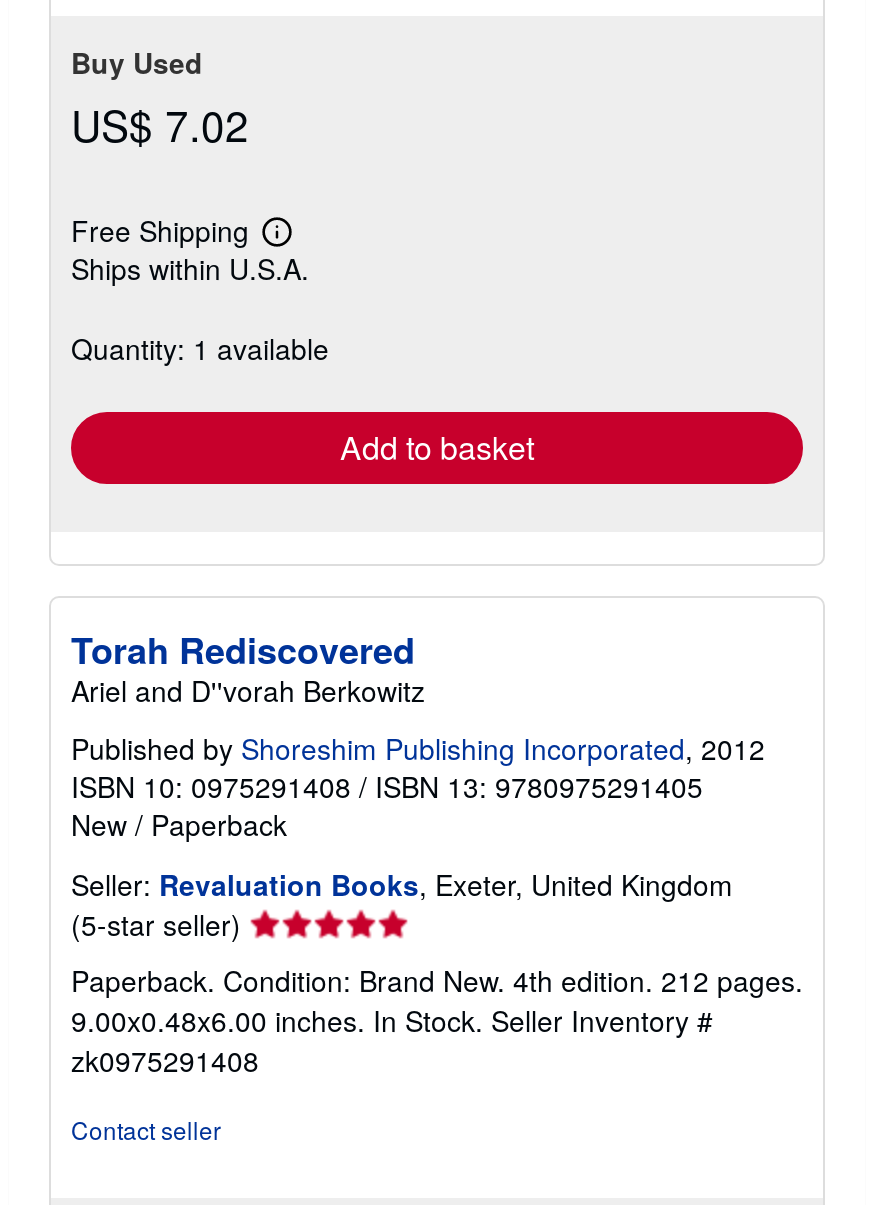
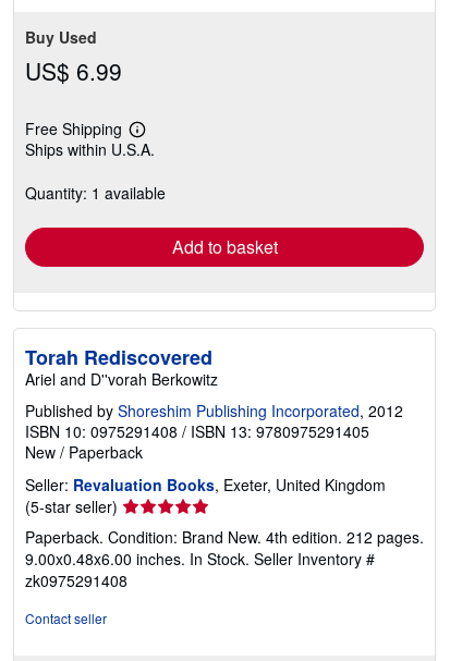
- US$ 7.02
+ US$ 6.99
